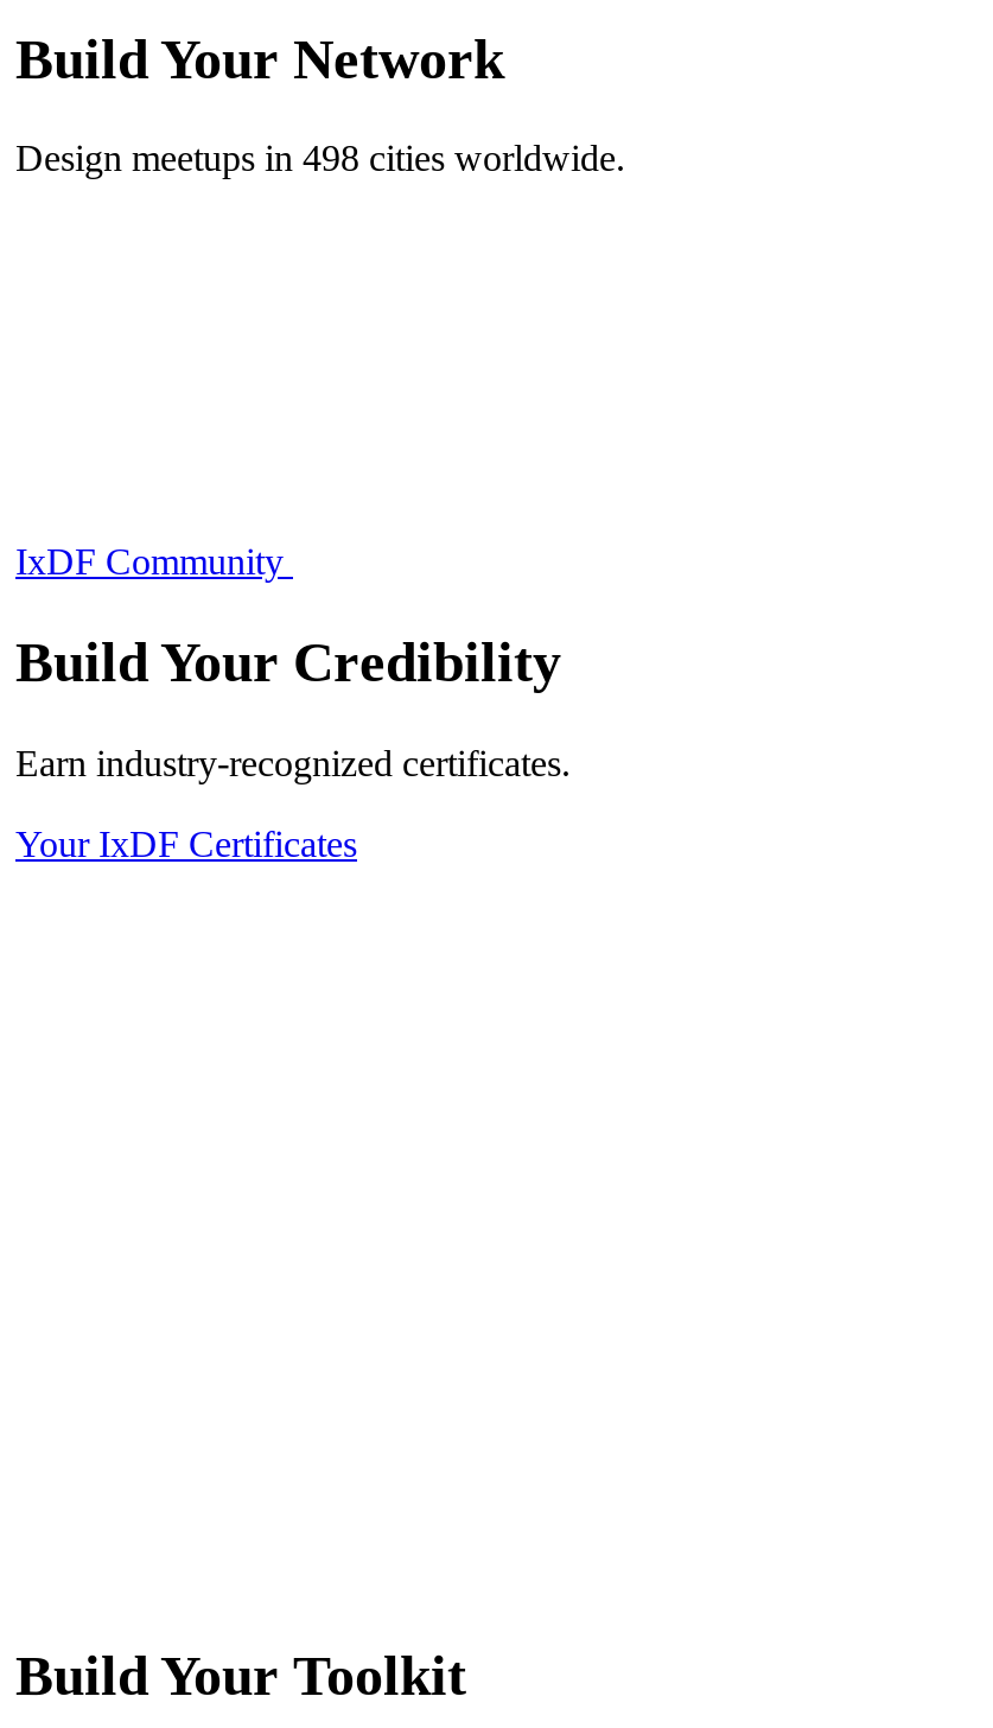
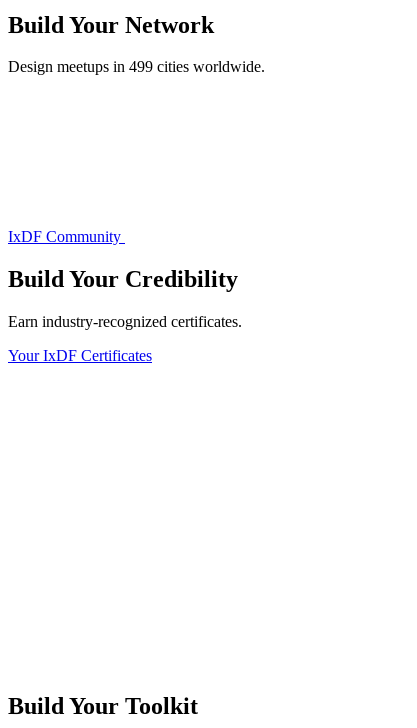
- Design meetups in 498 cities worldwide.
+ Design meetups in 499 cities worldwide.
